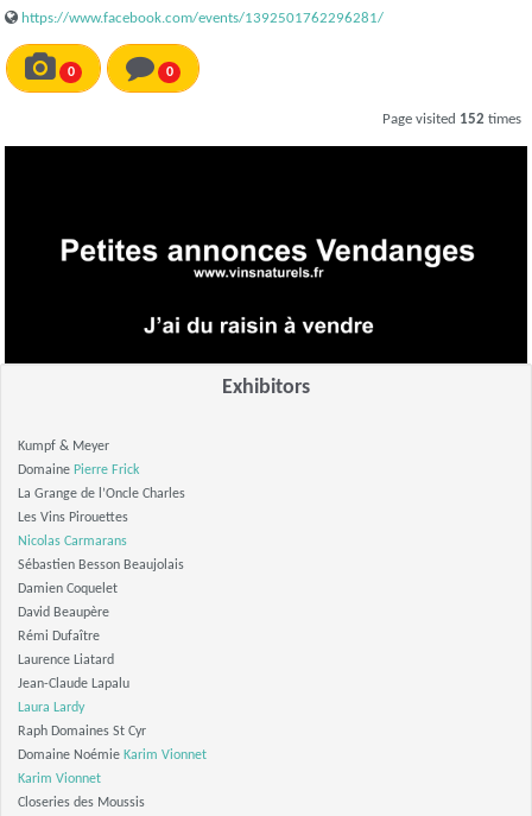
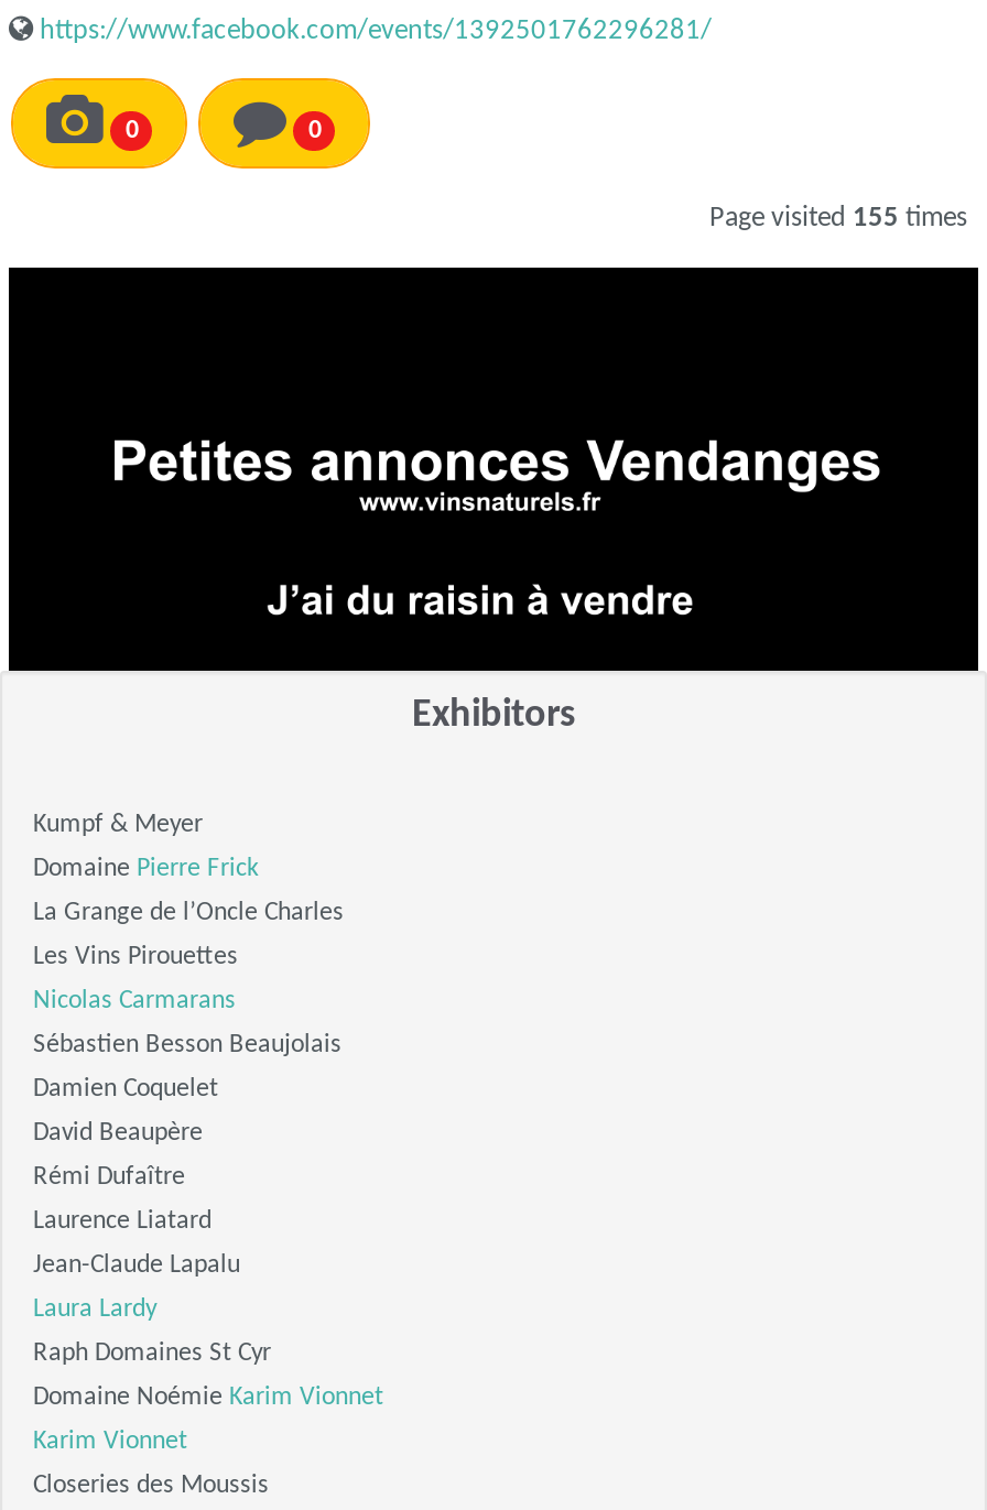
- Page visited 152 times
+ Page visited 155 times
